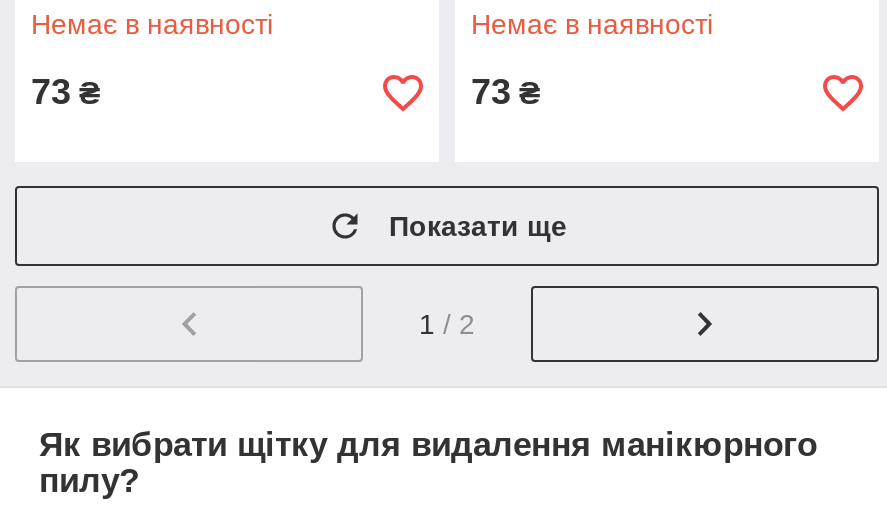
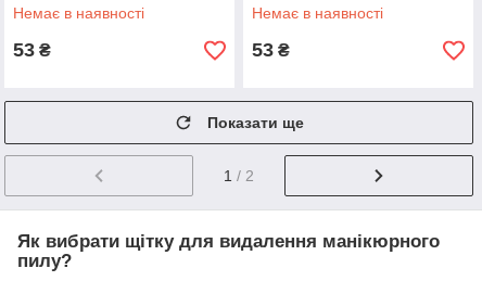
- 73 ₴
+ 53 ₴

- 73 ₴
+ 53 ₴
